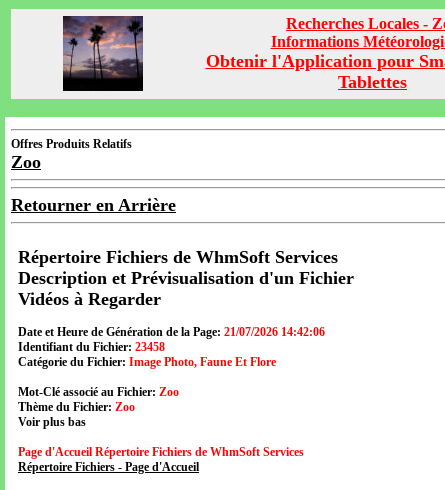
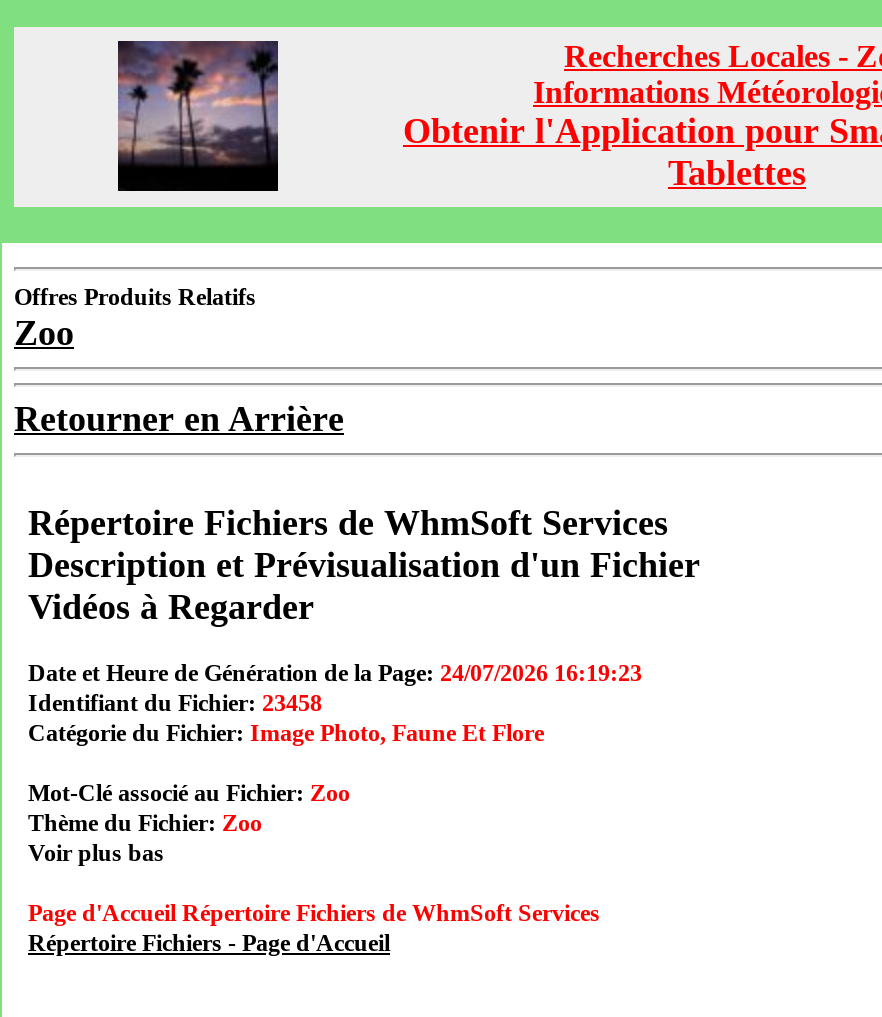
- Date et Heure de Génération de la Page: 21/07/2026 14:42:06
+ Date et Heure de Génération de la Page: 24/07/2026 16:19:23
